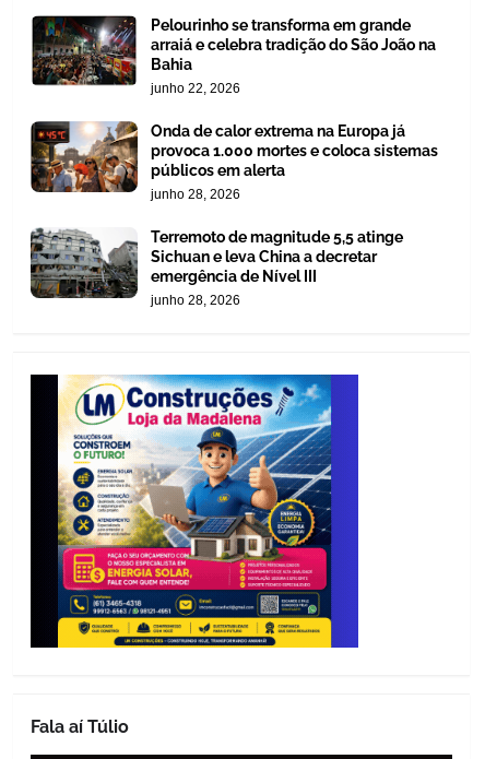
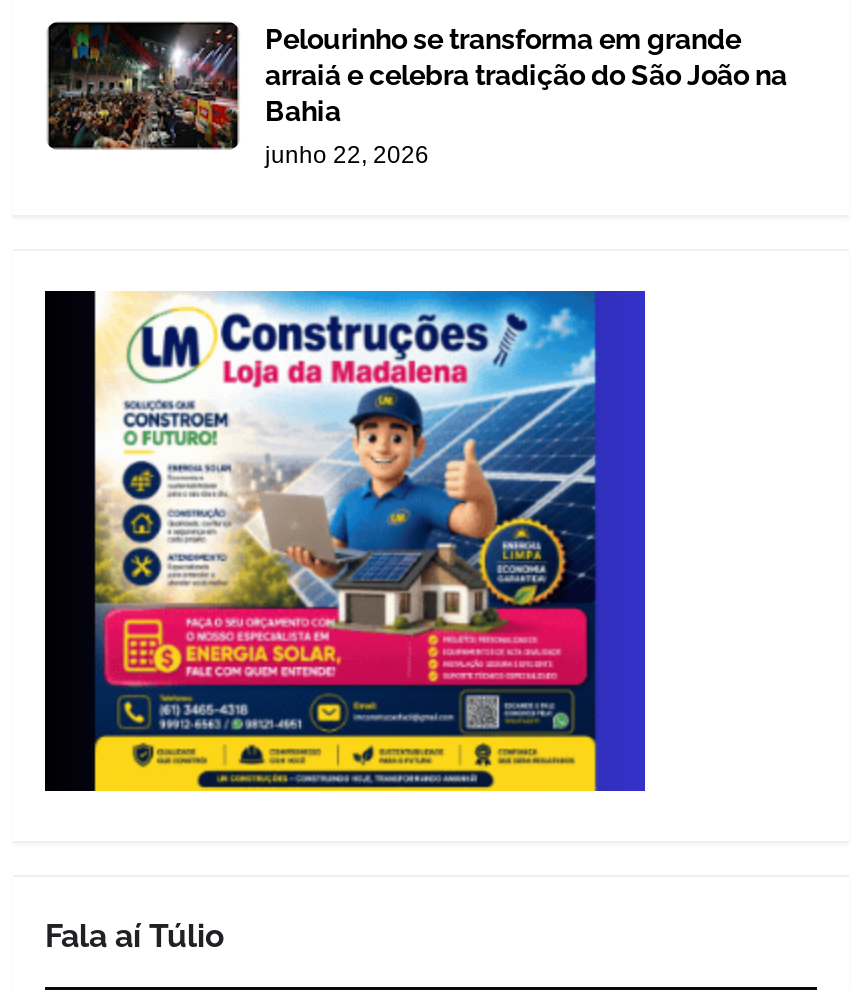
- [image]
- Onda de calor extrema na Europa já
- provoca 1.000 mortes e coloca sistemas
- públicos em alerta
- junho 28, 2026
- Terremoto de magnitude 5,5 atinge
- Sichuan e leva China a decretar
- emergência de Nível III
- junho 28, 2026

- [image]
